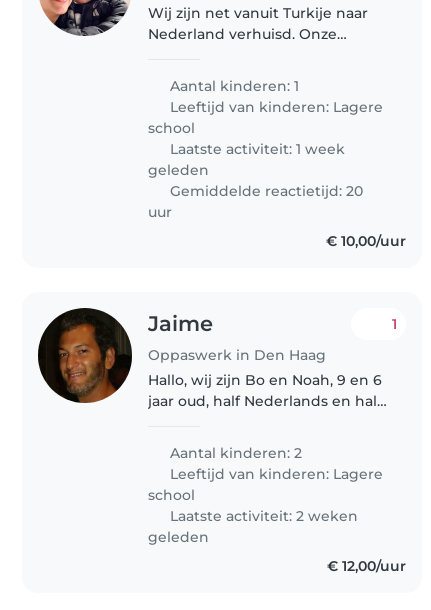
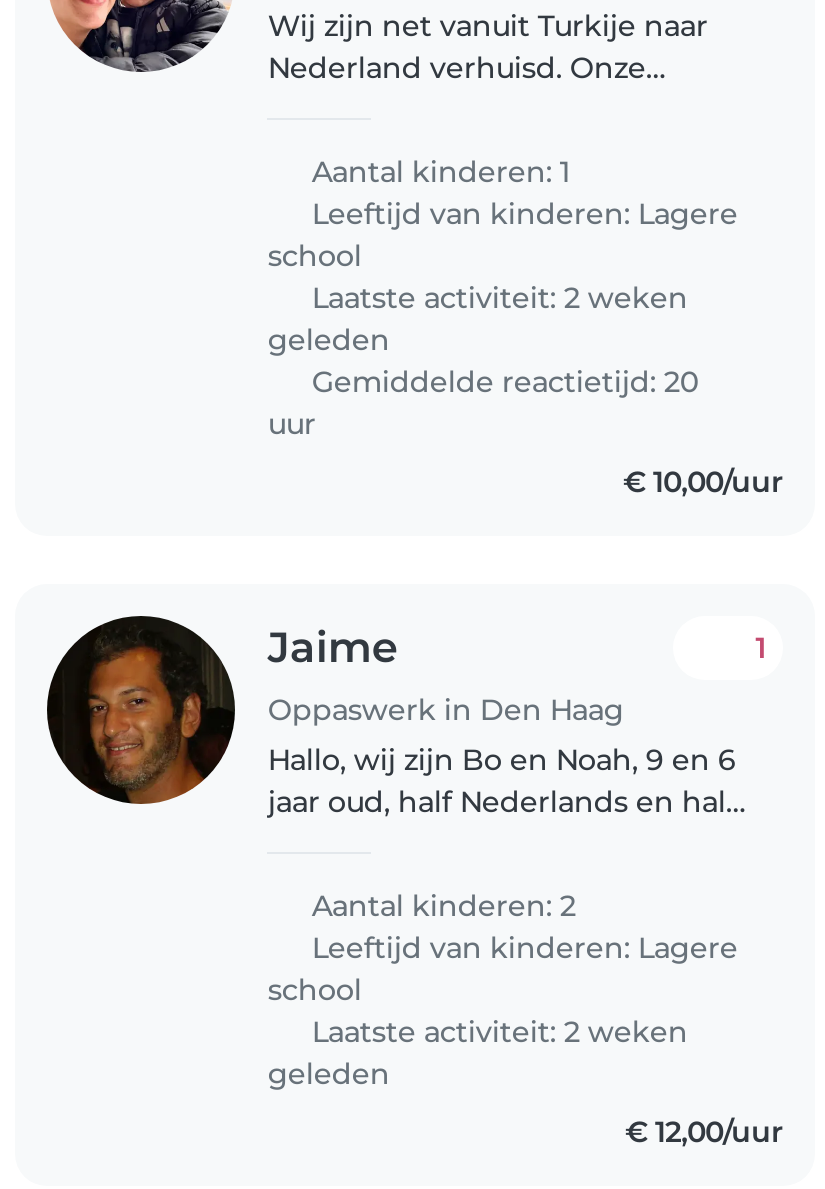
- Laatste activiteit: 1 week
+ Laatste activiteit: 2 weken
